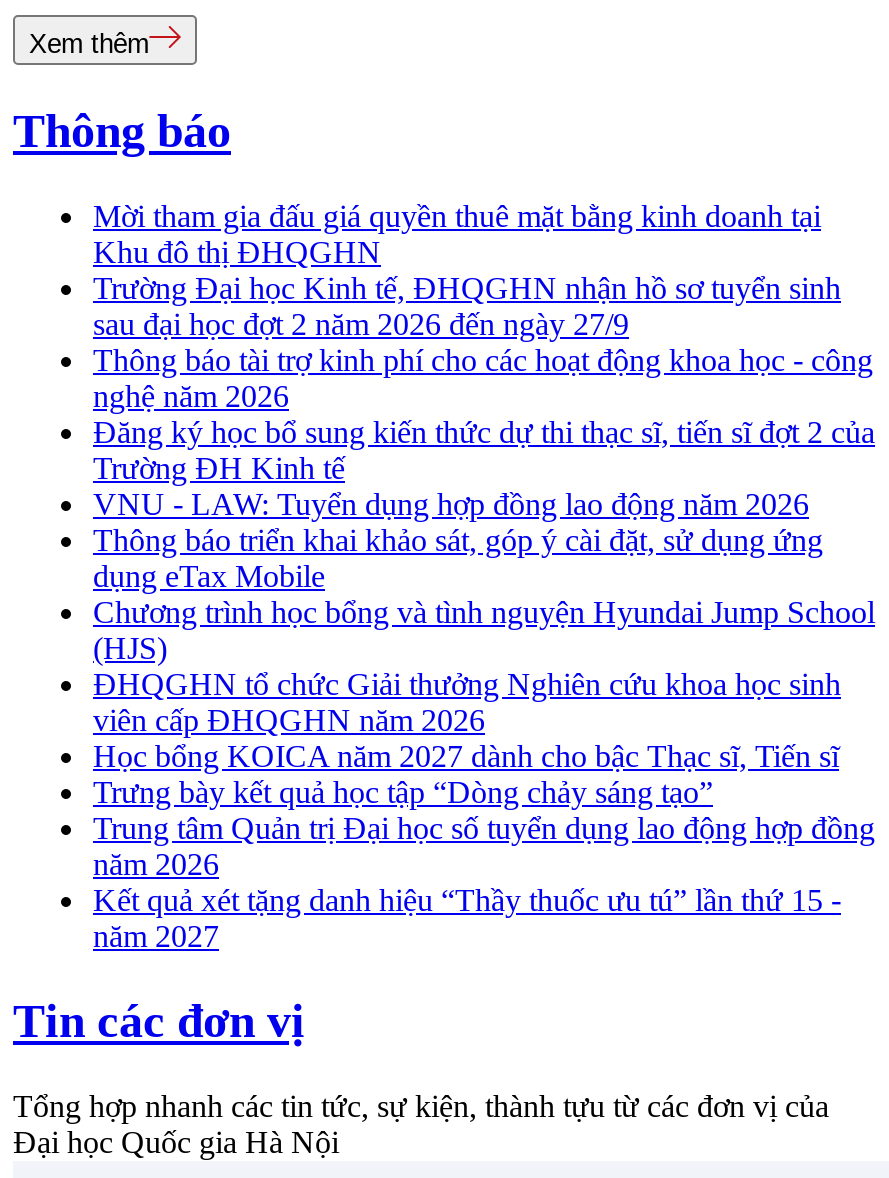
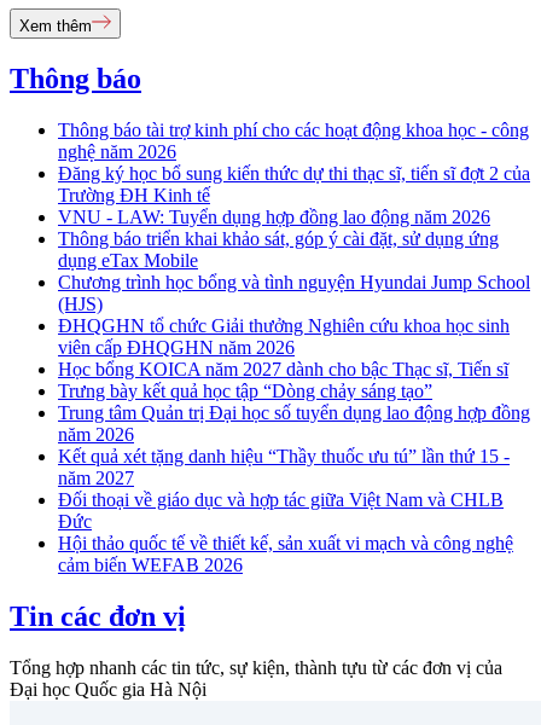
- Mời tham gia đấu giá quyền thuê mặt bằng kinh doanh tại
- Khu đô thị ĐHQGHN
- Trường Đại học Kinh tế, ĐHQGHN nhận hồ sơ tuyển sinh
- sau đại học đợt 2 năm 2026 đến ngày 27/9

moved up: Thông báo tài trợ kinh phí cho các hoạt động khoa học - công | nghệ năm 2026 | Đăng ký học bổ sung kiến thức dự thi thạc sĩ, tiến sĩ đợt 2 của | ... | Kết quả xét tặng danh hiệu “Thầy thuốc ưu tú” lần thứ 15 - | năm 2027

+ Đối thoại về giáo dục và hợp tác giữa Việt Nam và CHLB
+ Đức
+ Hội thảo quốc tế về thiết kế, sản xuất vi mạch và công nghệ
+ cảm biến WEFAB 2026
